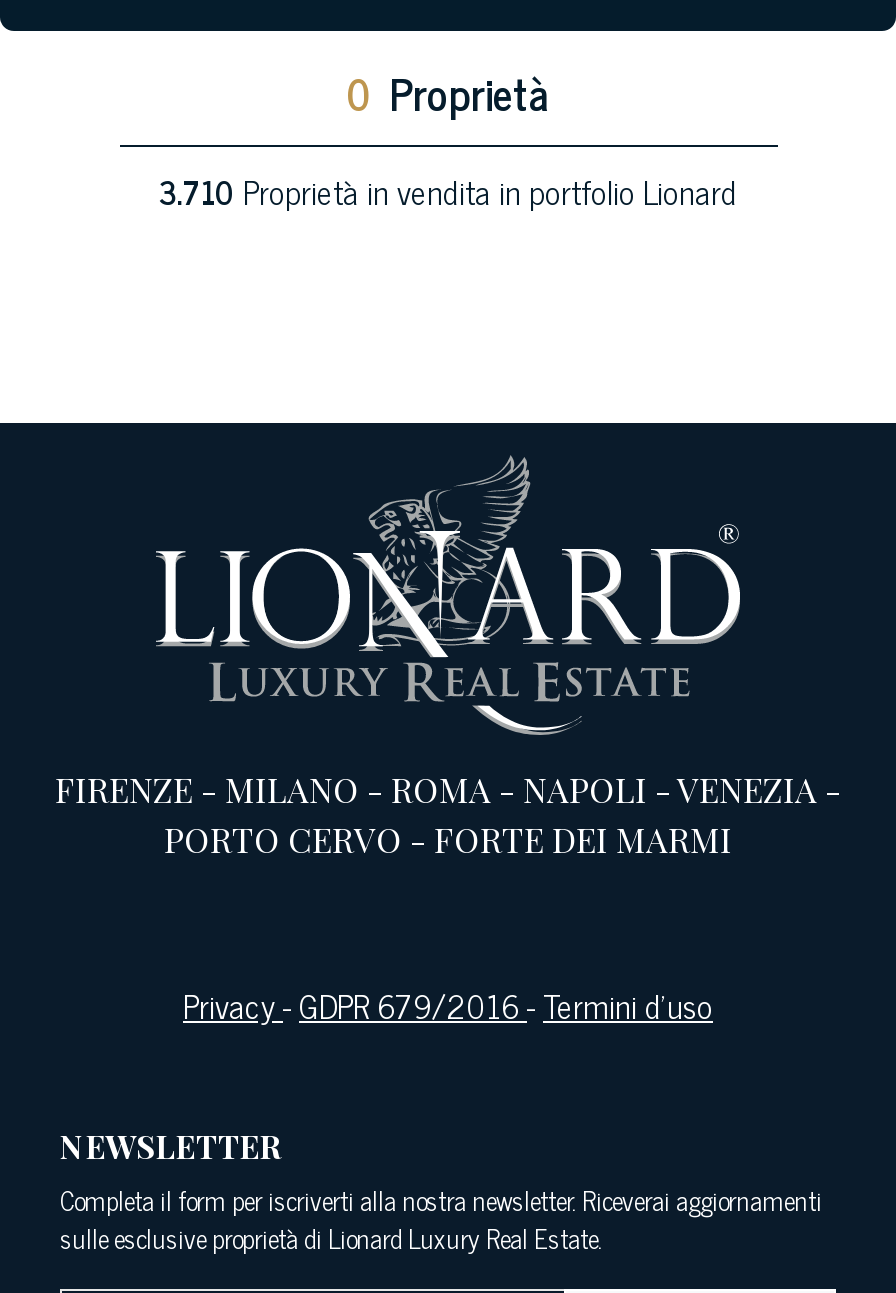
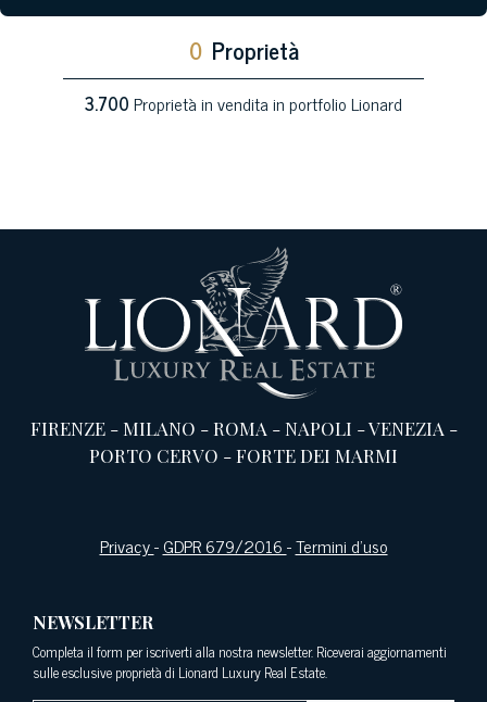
- 3.710 Proprietà in vendita in portfolio Lionard
+ 3.700 Proprietà in vendita in portfolio Lionard
